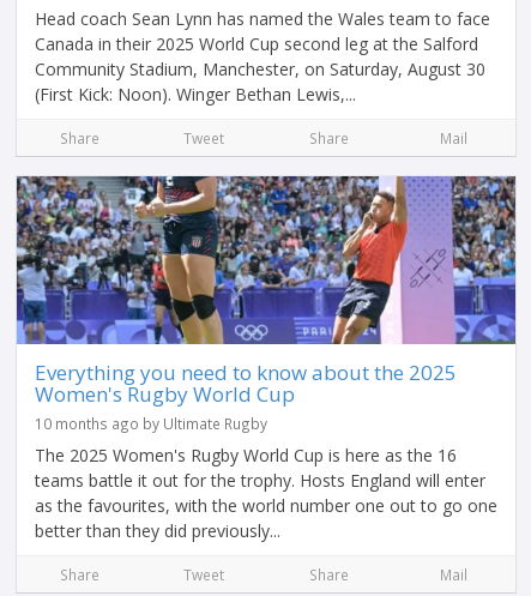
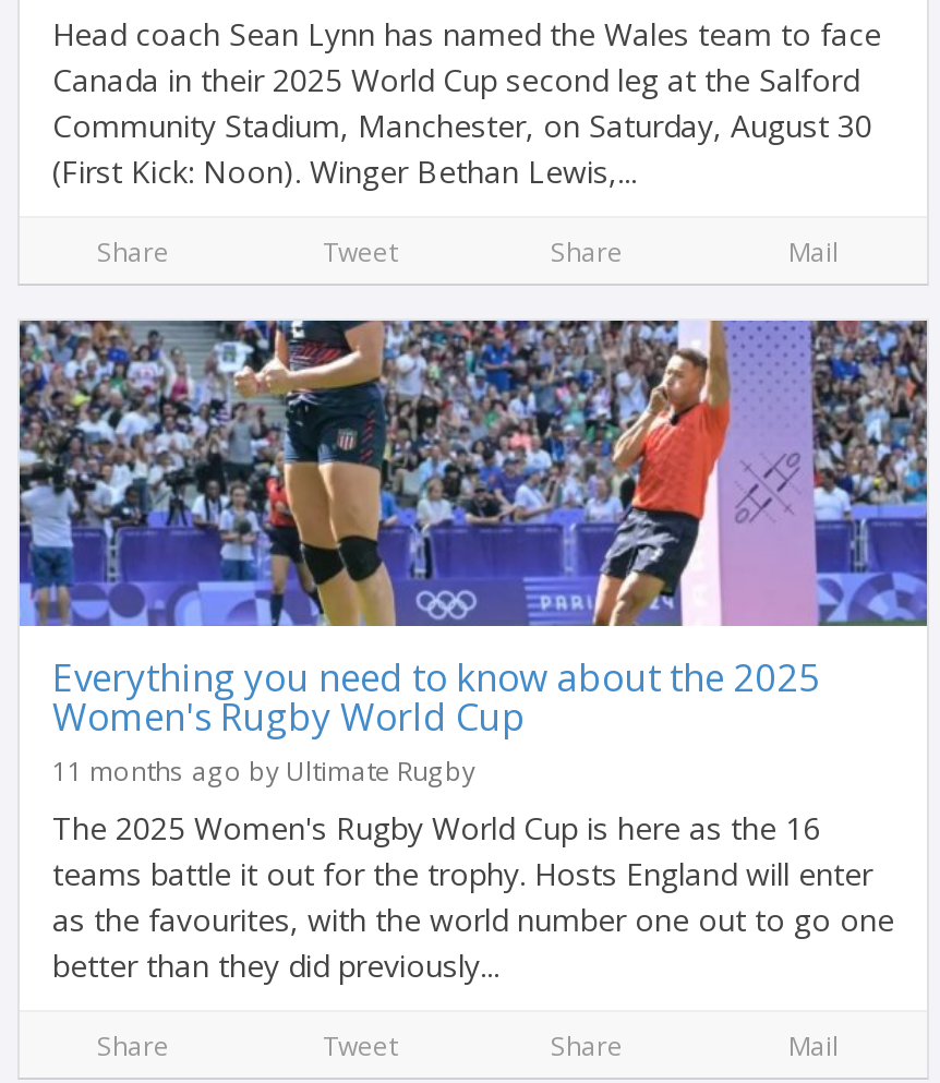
- 10 months ago by Ultimate Rugby
+ 11 months ago by Ultimate Rugby
